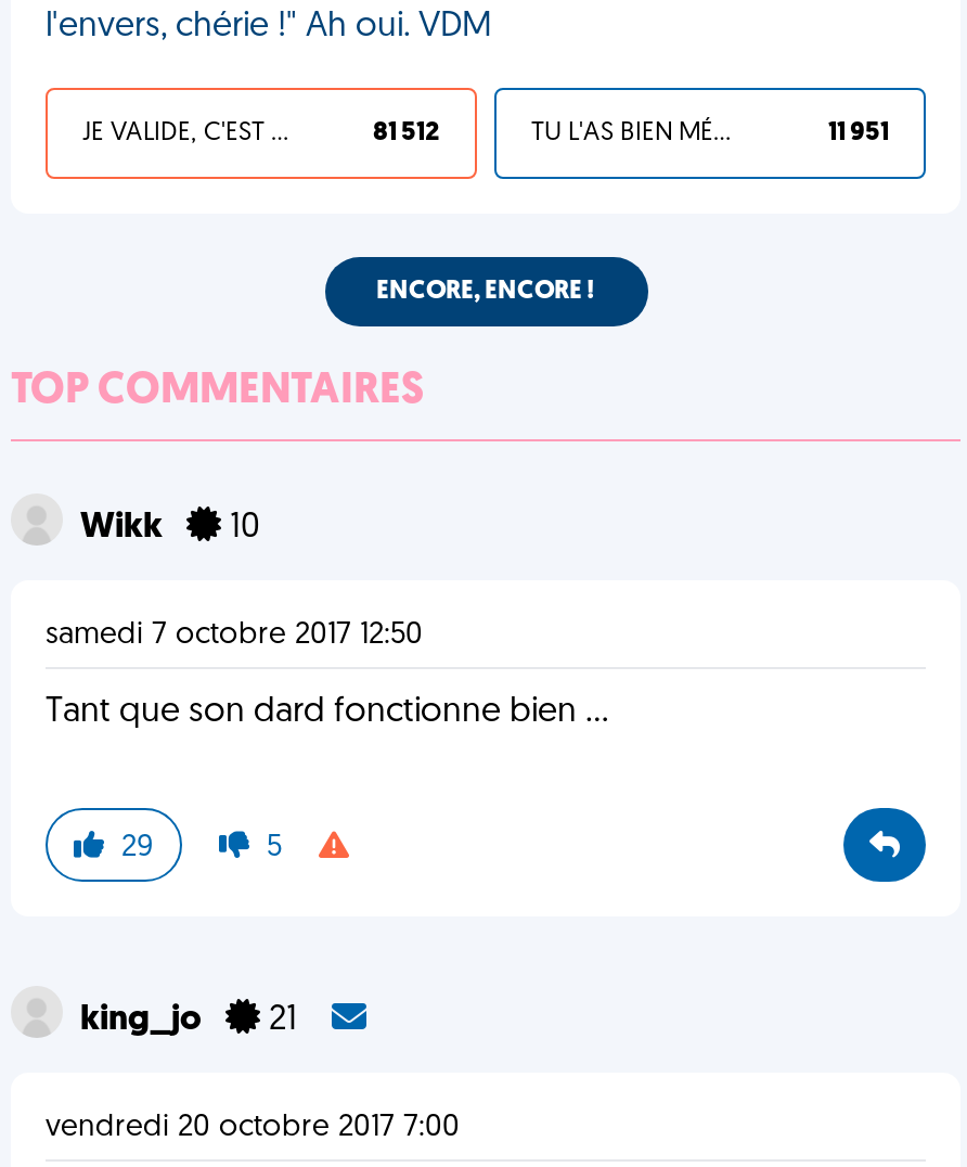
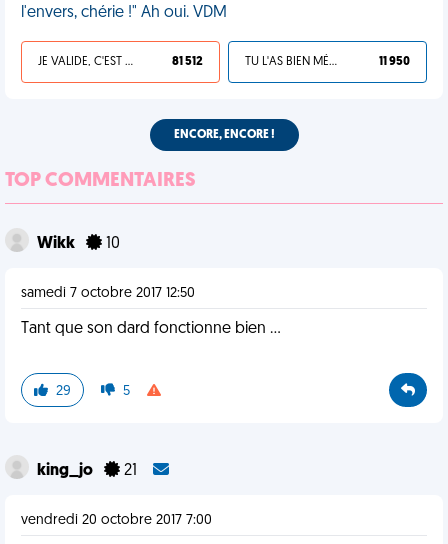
- 11 951
+ 11 950
